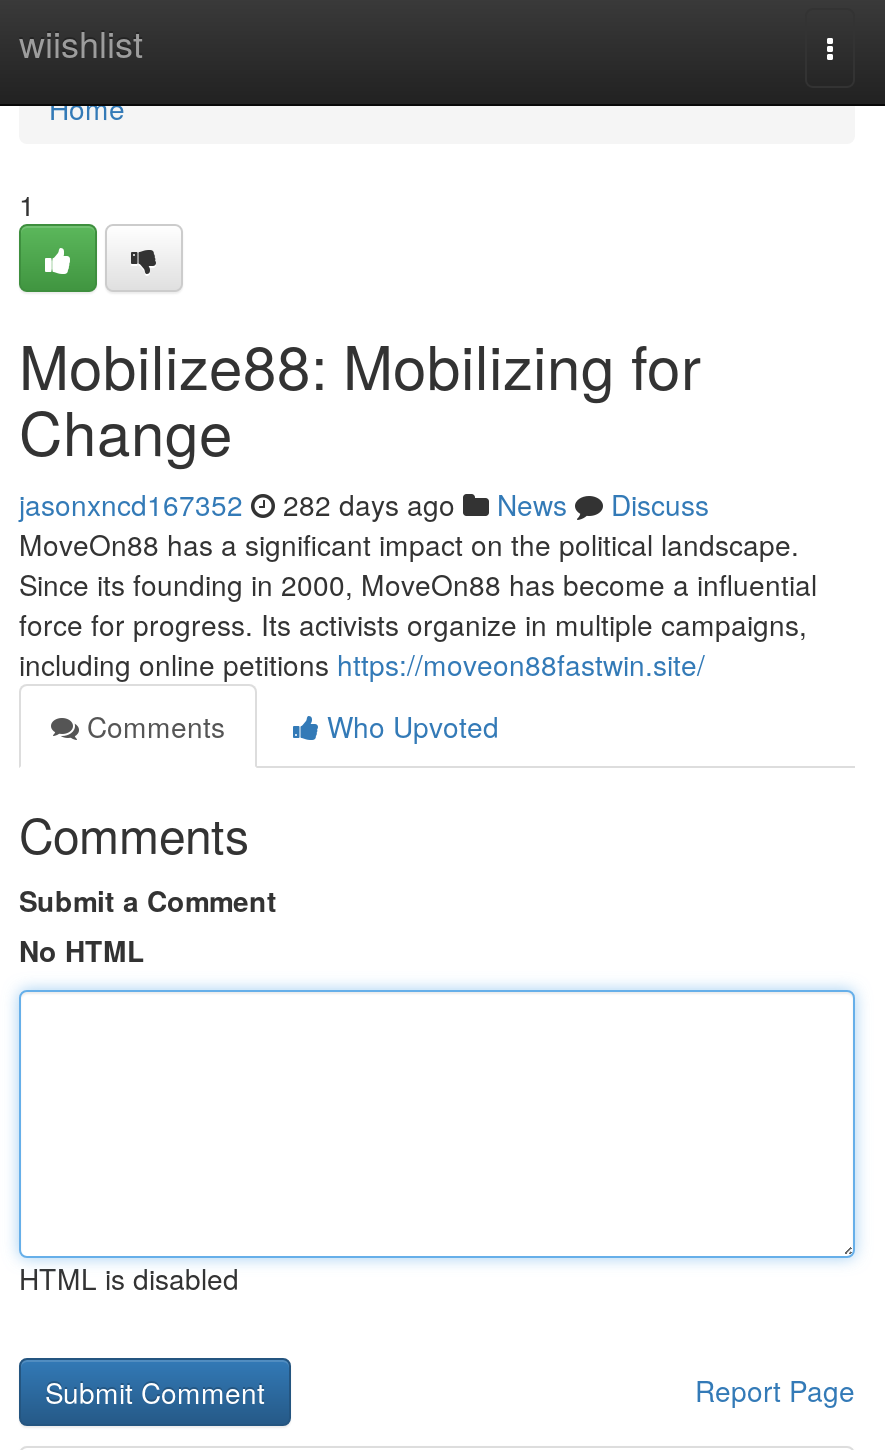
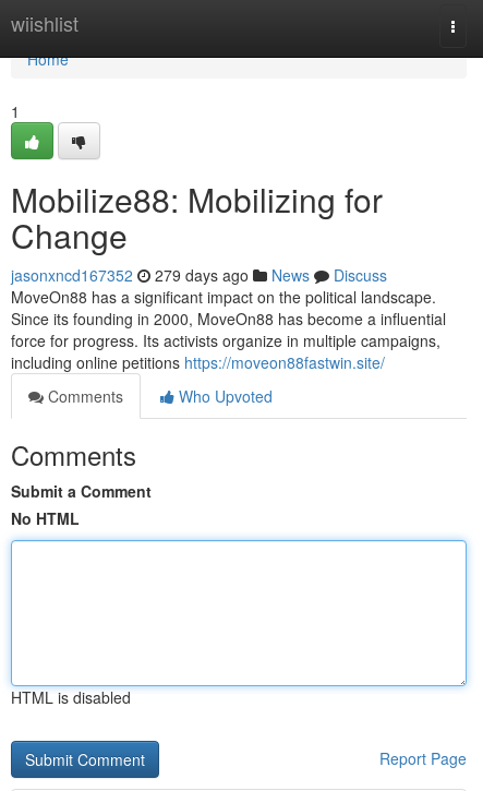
- jasonxncd167352 282 days ago News Discuss
+ jasonxncd167352 279 days ago News Discuss
